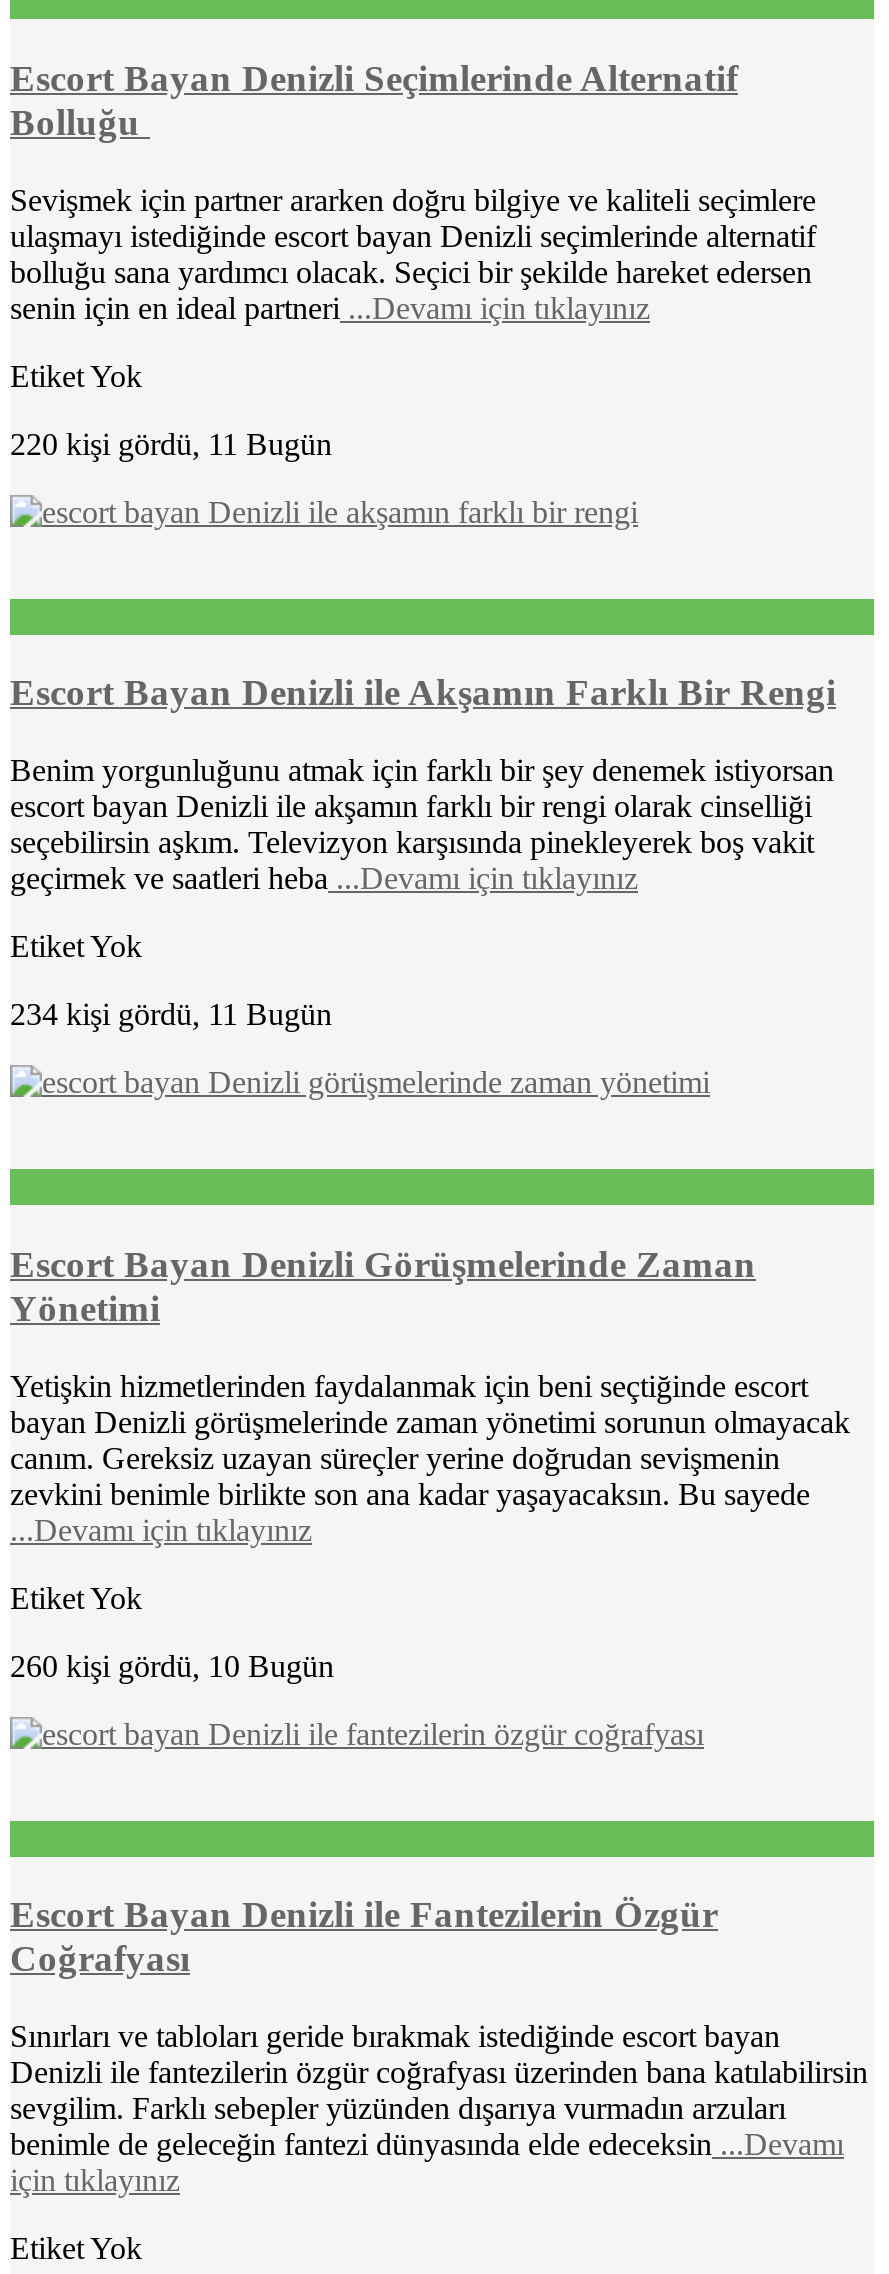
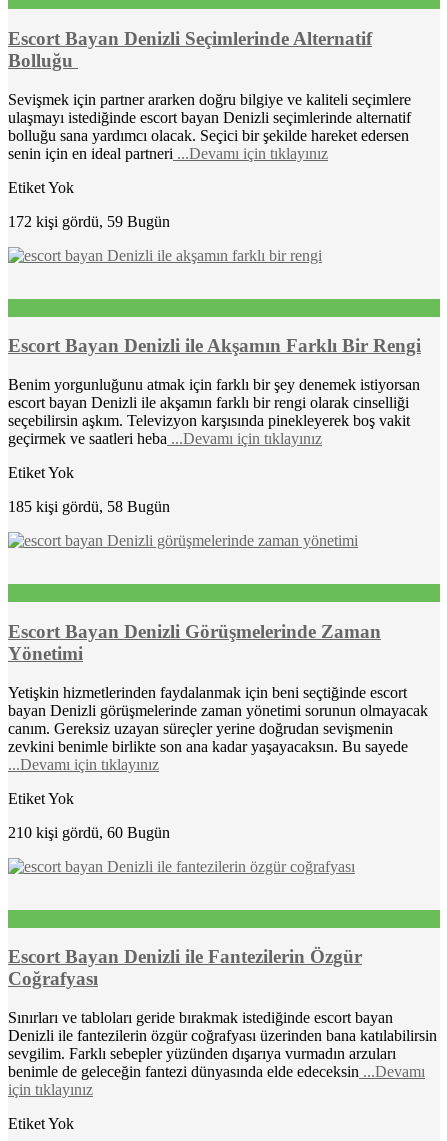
- 220 kişi gördü, 11 Bugün
+ 172 kişi gördü, 59 Bugün

- 234 kişi gördü, 11 Bugün
+ 185 kişi gördü, 58 Bugün

- 260 kişi gördü, 10 Bugün
+ 210 kişi gördü, 60 Bugün
